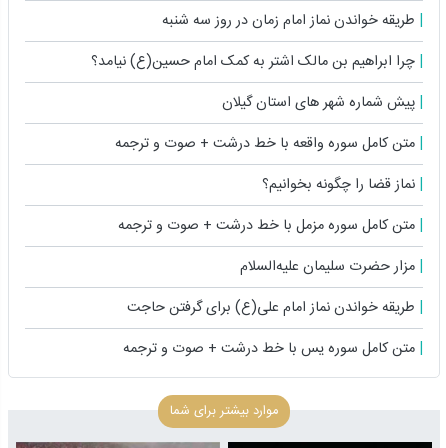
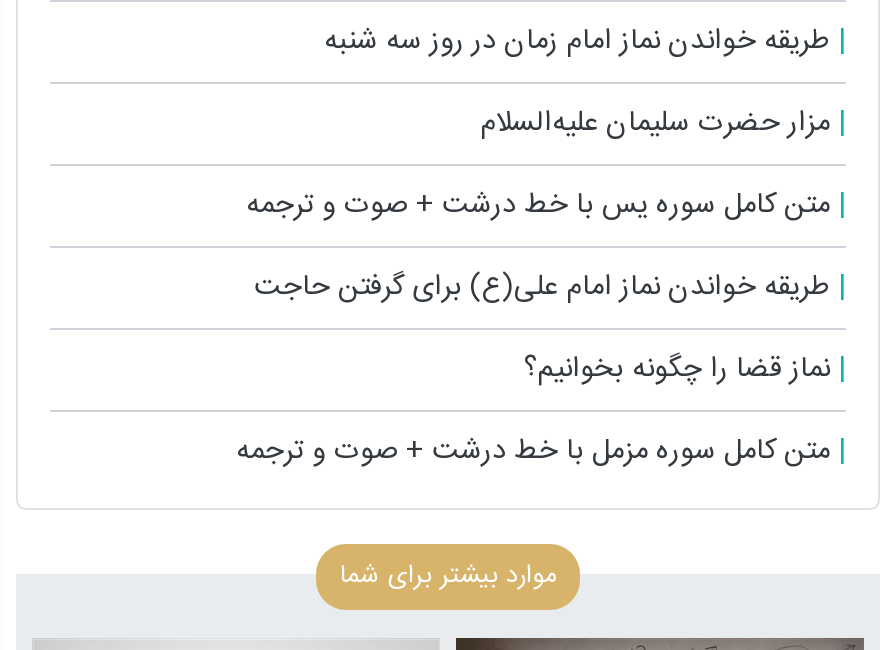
- چرا ابراهیم بن مالک اشتر به کمک امام حسین(ع) نیامد؟

- پیش شماره شهر های استان گیلان

- متن کامل سوره واقعه با خط درشت + صوت و ترجمه

moved up: مزار حضرت سلیمان علیه‌السلام

moved up: طریقه خواندن نماز امام علی(ع) برای گرفتن حاجت

moved up: متن کامل سوره یس با خط درشت + صوت و ترجمه
